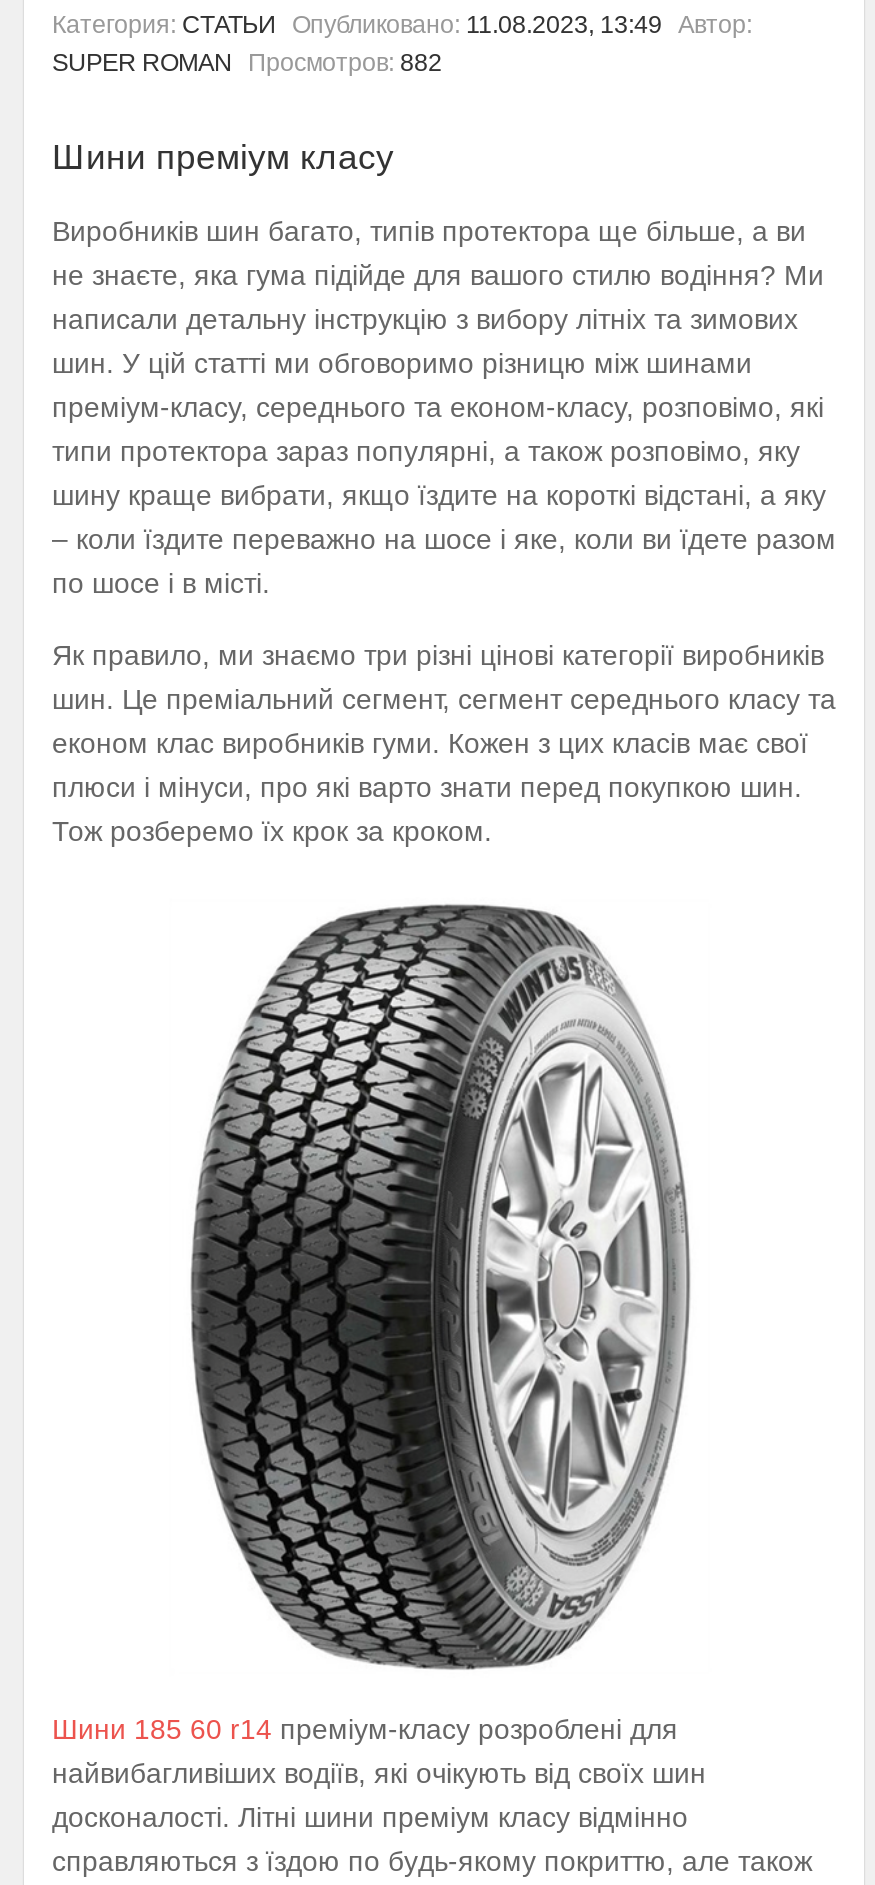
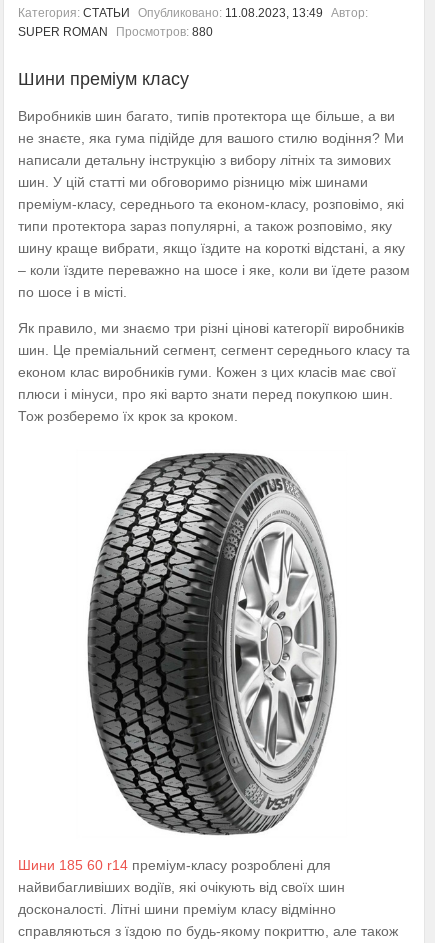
- SUPER ROMAN Просмотров: 882
+ SUPER ROMAN Просмотров: 880
